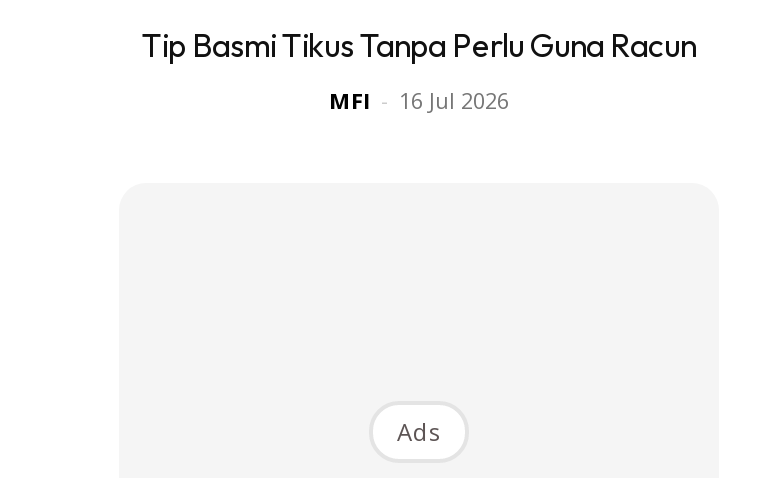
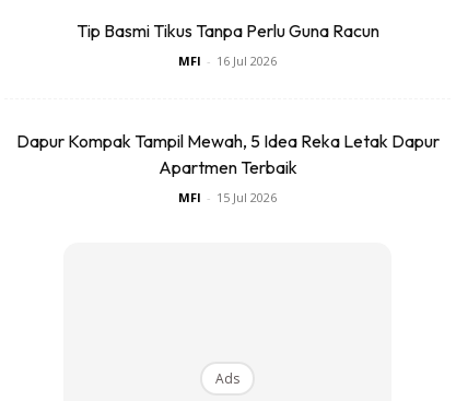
+ Dapur Kompak Tampil Mewah, 5 Idea Reka Letak Dapur
+ Apartmen Terbaik
+ MFI - 15 Jul 2026
